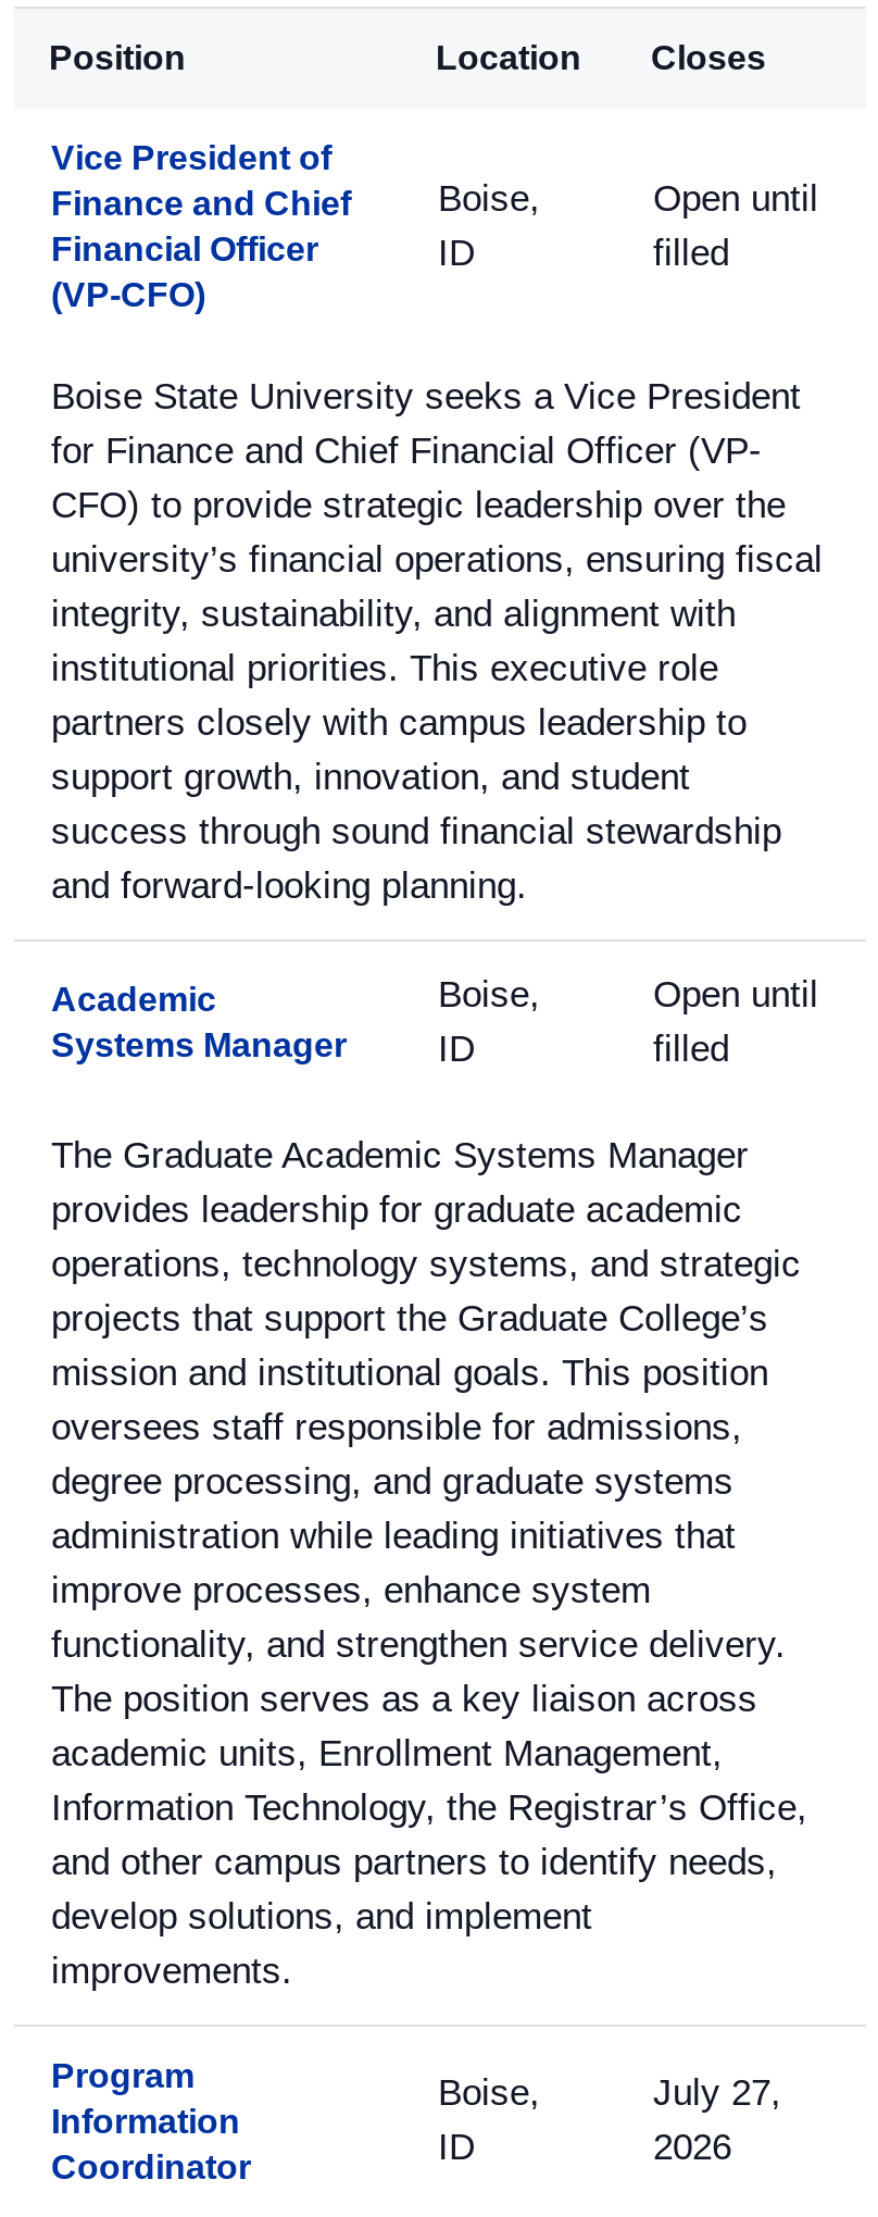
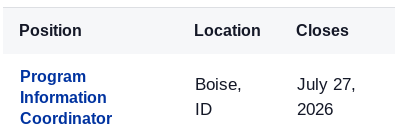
- Vice President of
- Finance and Chief
- Financial Officer
- (VP-CFO)

- Open until
- filled
- Boise State University seeks a Vice President
- for Finance and Chief Financial Officer (VP-
- CFO) to provide strategic leadership over the
- university’s financial operations, ensuring fiscal
- integrity, sustainability, and alignment with
- institutional priorities. This executive role
- partners closely with campus leadership to
- support growth, innovation, and student
- success through sound financial stewardship
- and forward-looking planning.
- Academic
- Systems Manager

- Boise,
- ID

- Open until
- filled
- The Graduate Academic Systems Manager
- provides leadership for graduate academic
- operations, technology systems, and strategic
- projects that support the Graduate College’s
- mission and institutional goals. This position
- oversees staff responsible for admissions,
- degree processing, and graduate systems
- administration while leading initiatives that
- improve processes, enhance system
- functionality, and strengthen service delivery.
- The position serves as a key liaison across
- academic units, Enrollment Management,
- Information Technology, the Registrar’s Office,
- and other campus partners to identify needs,
- develop solutions, and implement
- improvements.

- Boise,
- ID
